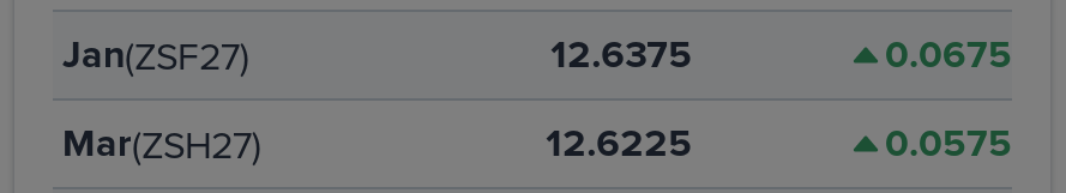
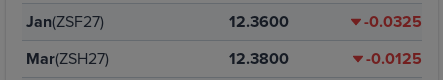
- 12.6375
+ 12.3600

- 0.0675
+ -0.0325

- 12.6225
+ 12.3800

- 0.0575
+ -0.0125
